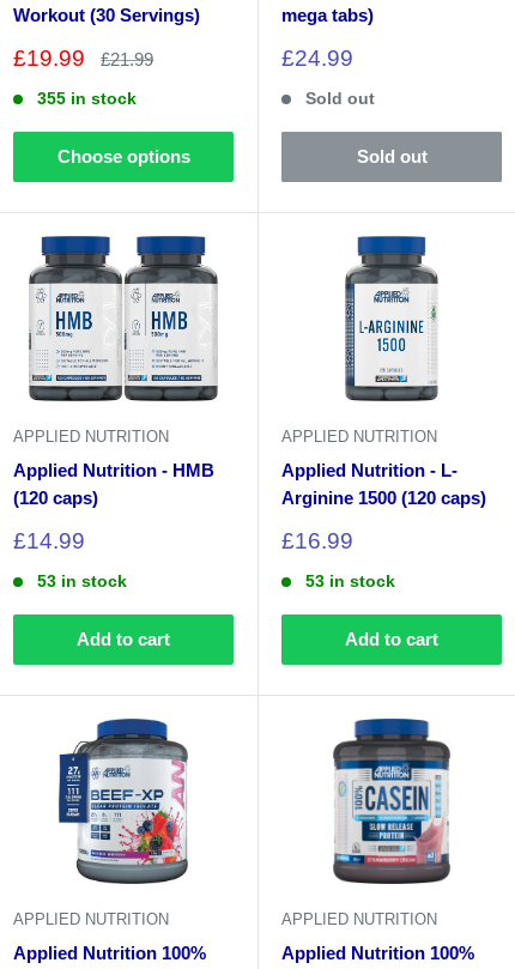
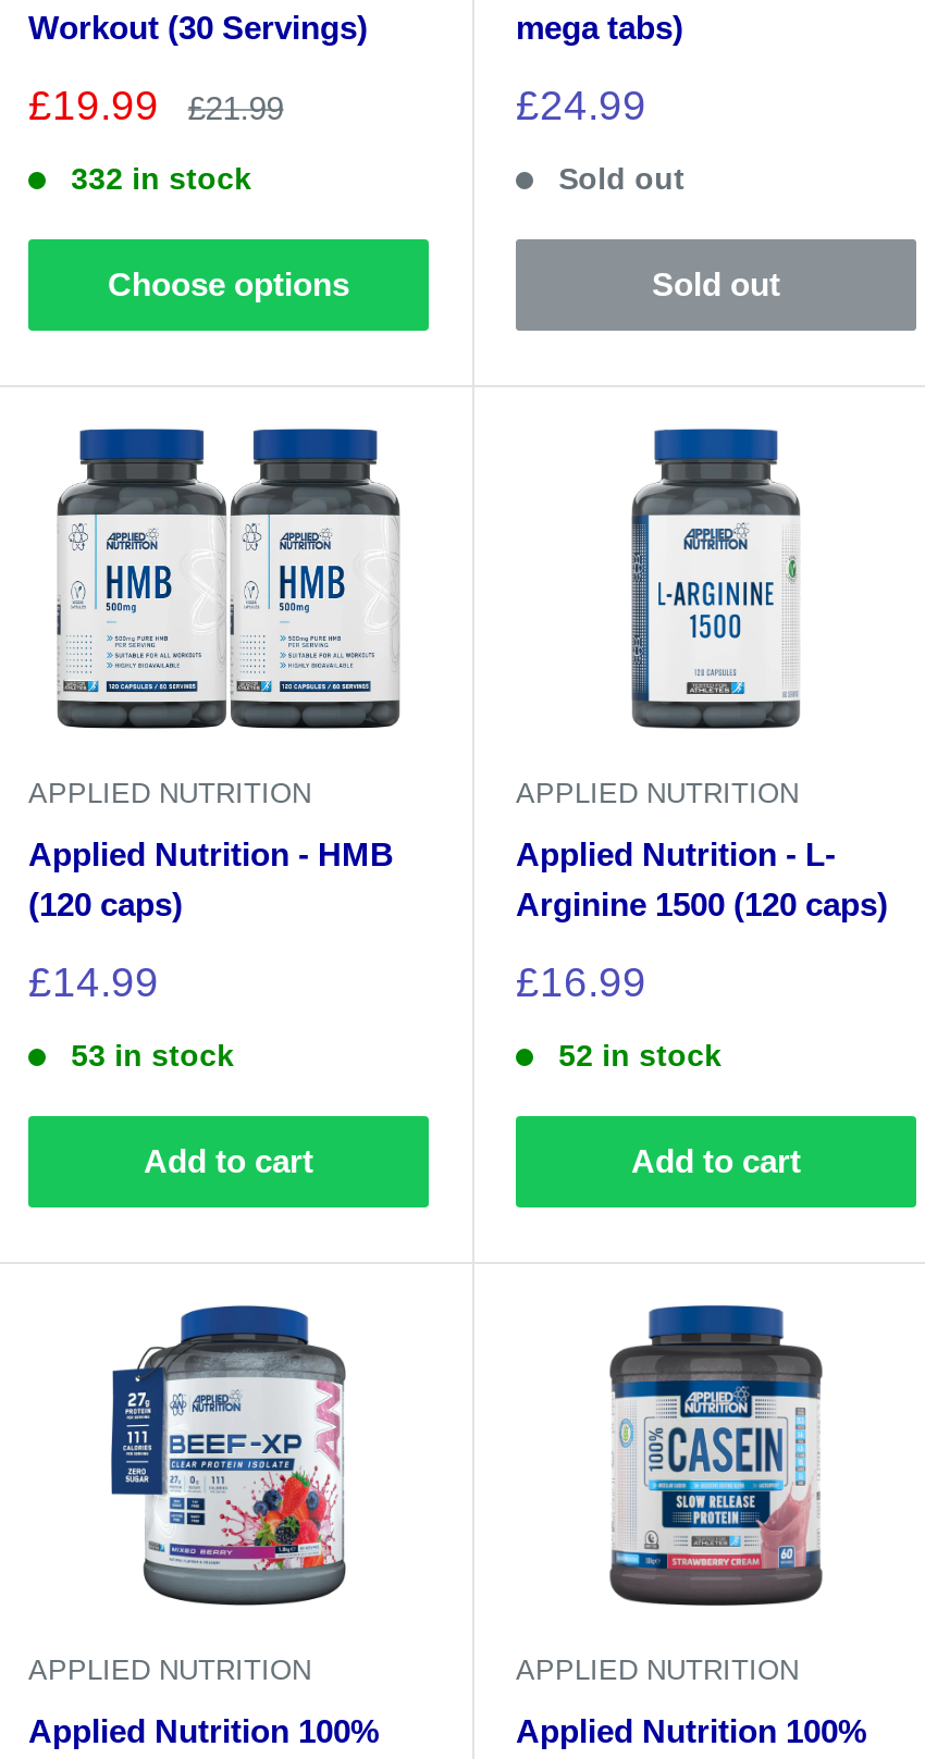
- 355 in stock
+ 332 in stock

- 53 in stock
+ 52 in stock
